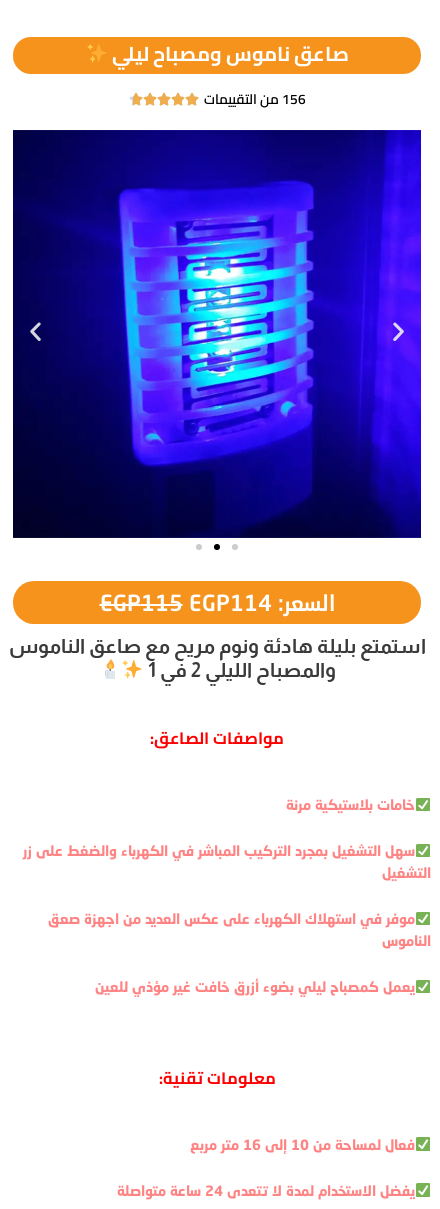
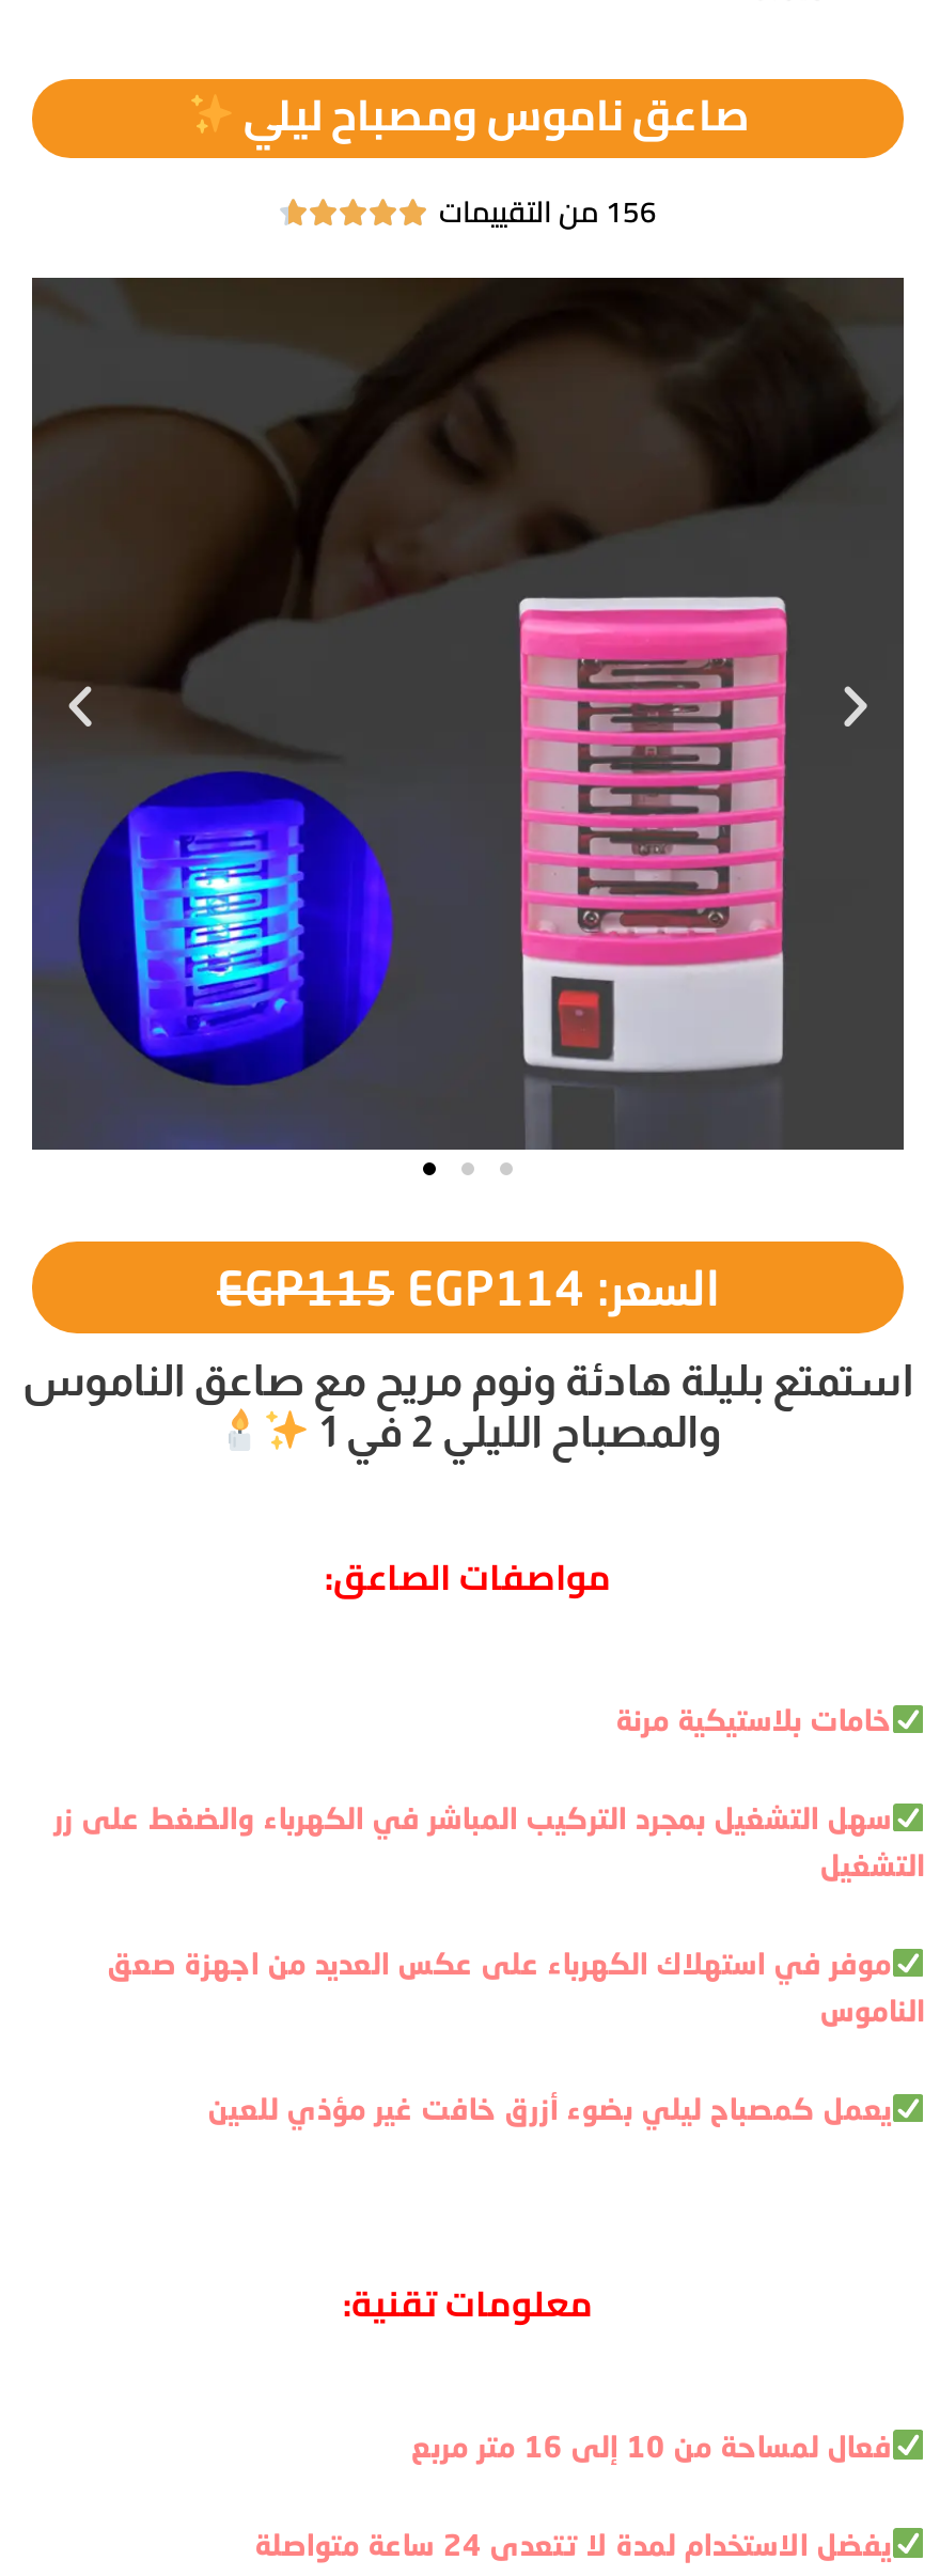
- [image]
+ [image]
